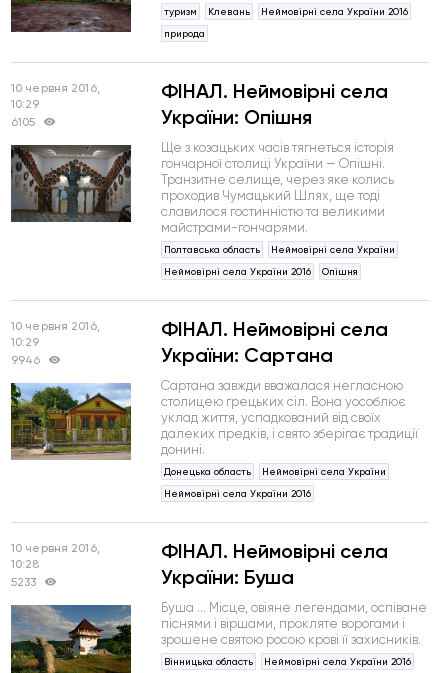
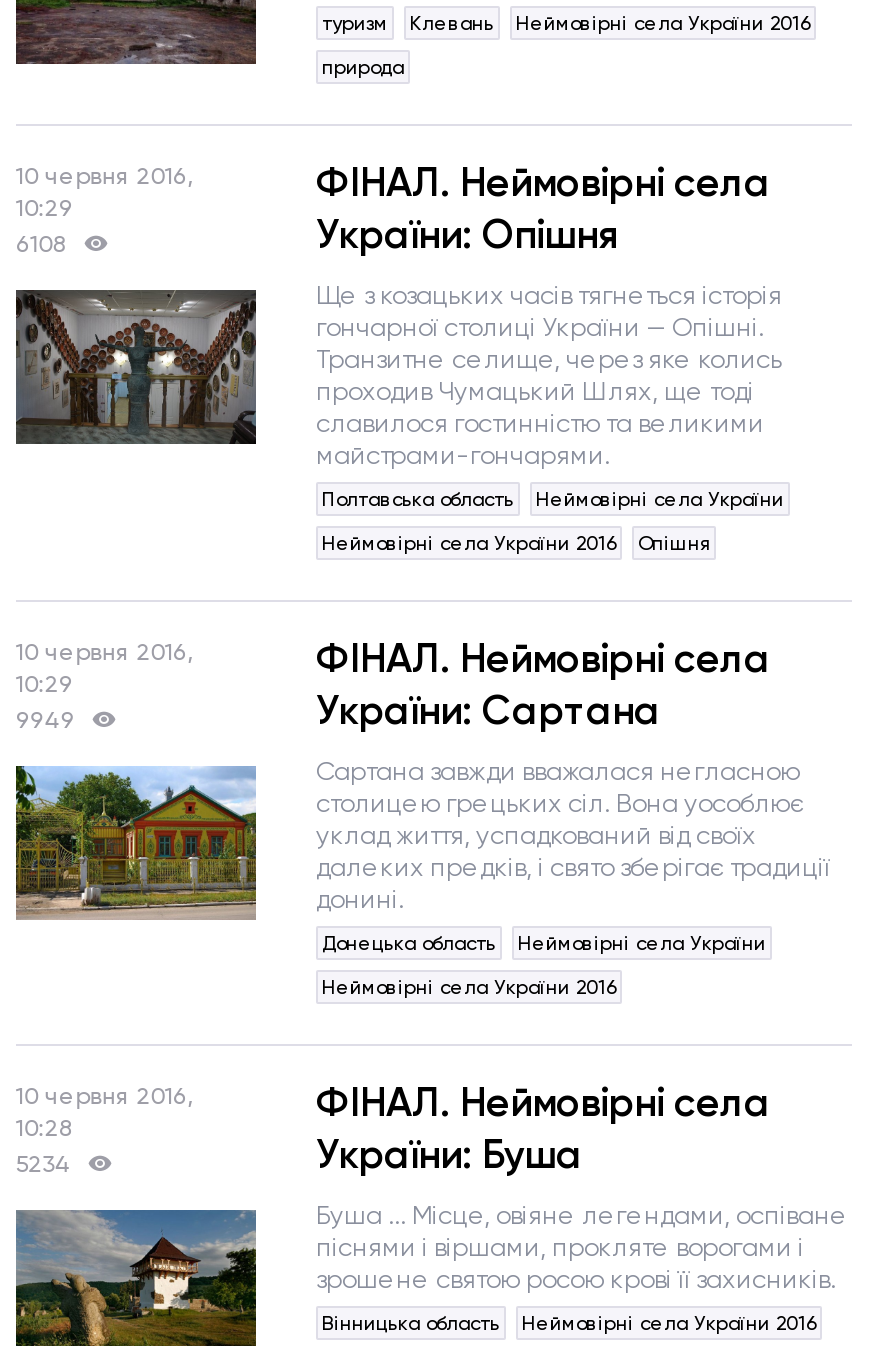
- 6105
+ 6108

- 9946
+ 9949

- 5233
+ 5234
